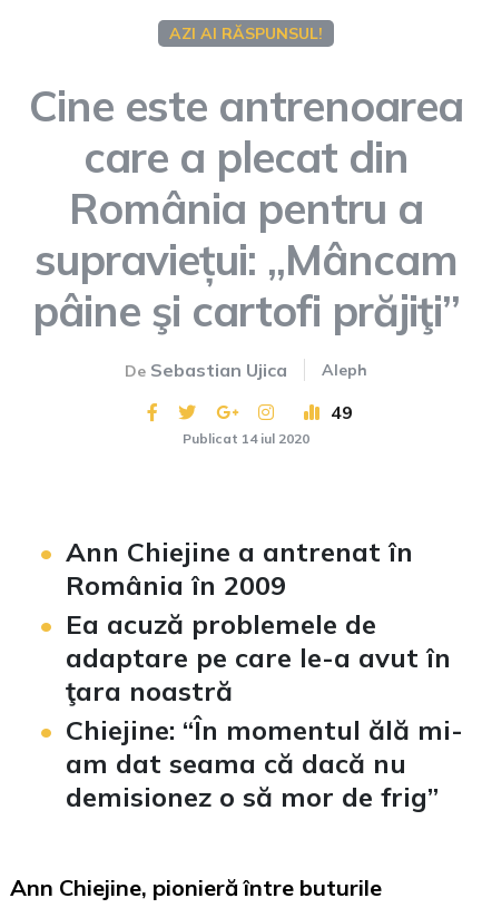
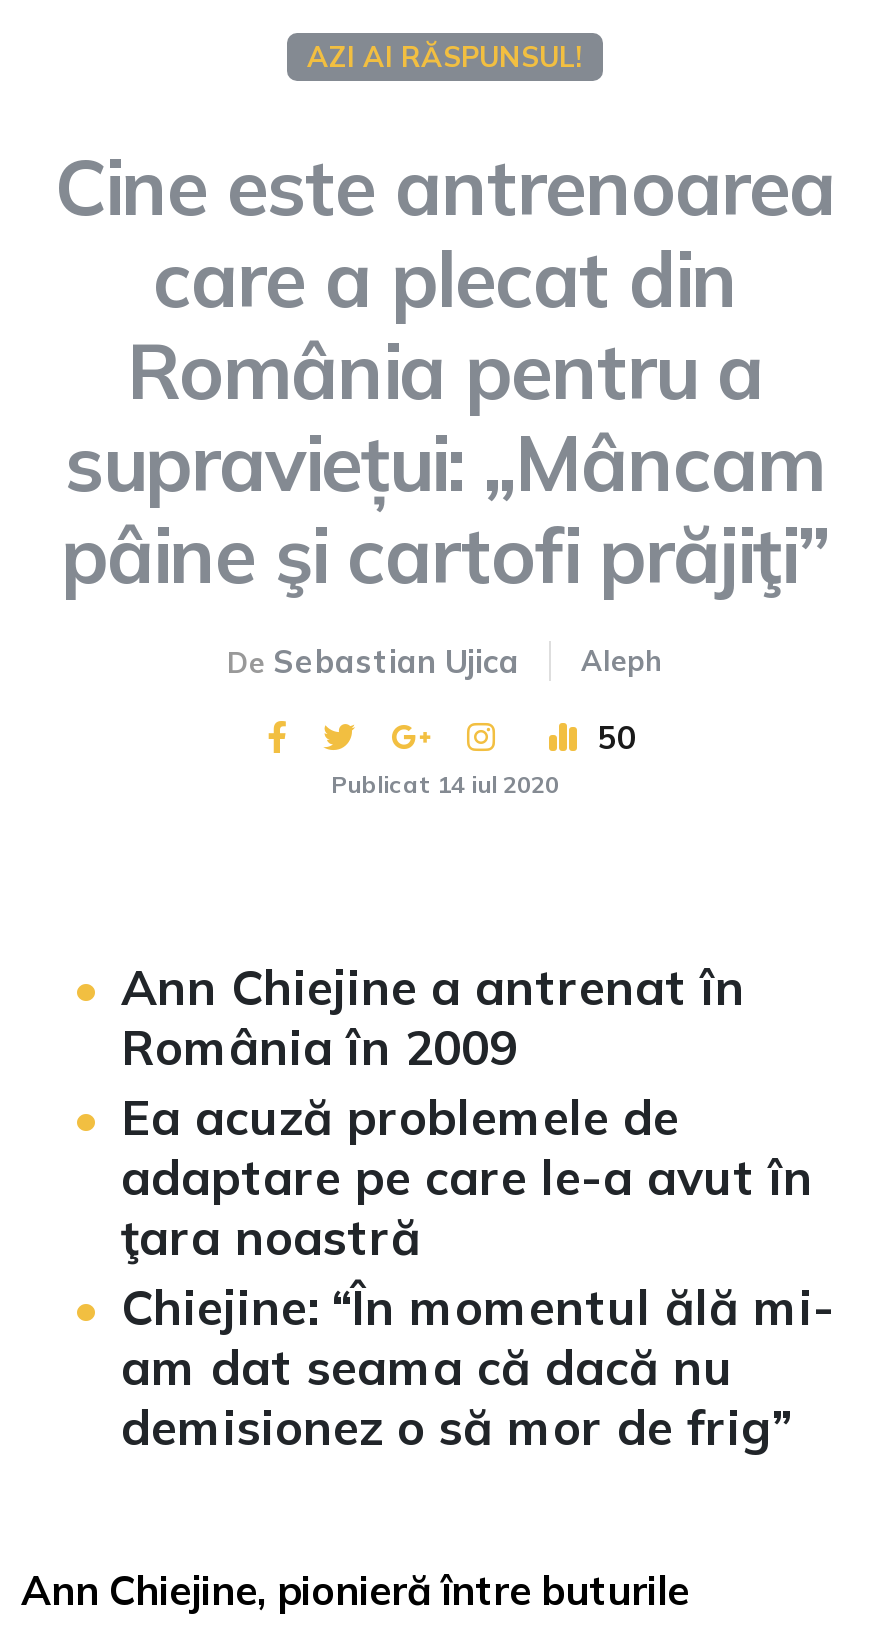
- 49
+ 50
